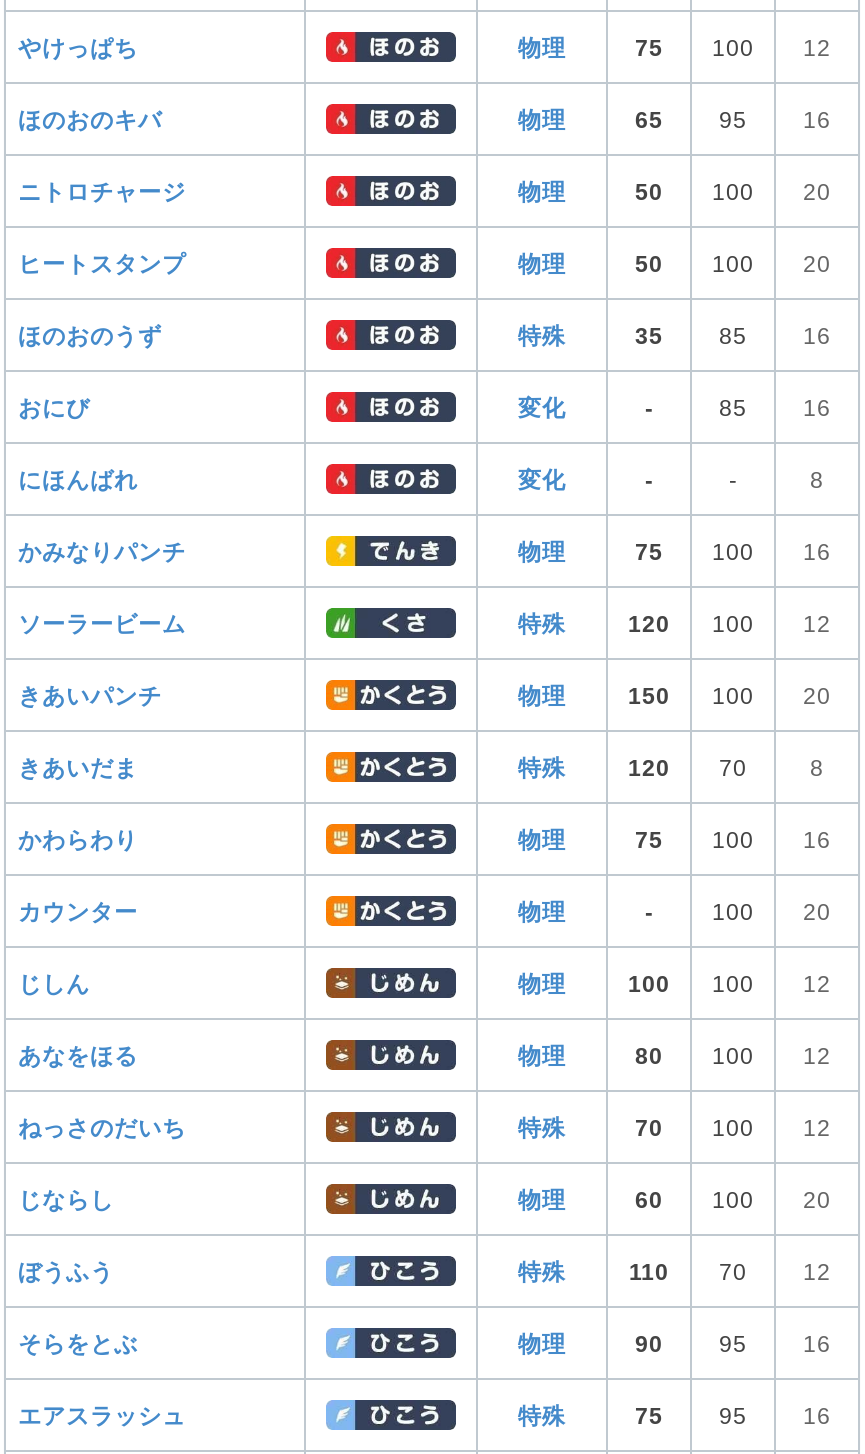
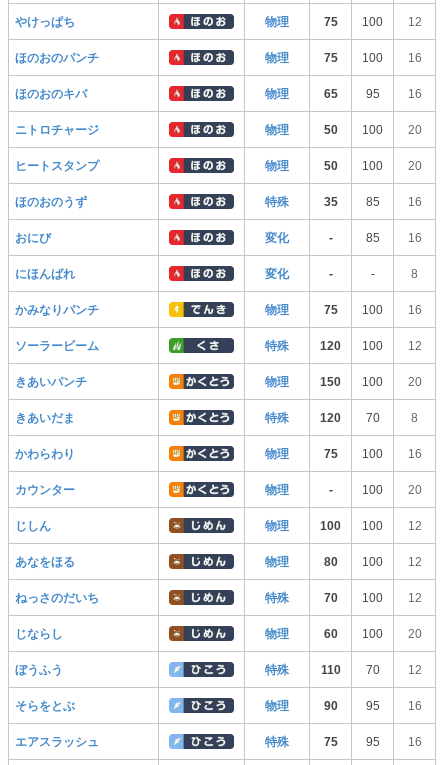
+ ほのおのパンチ
+ 物理
+ 75
+ 100
+ 16
